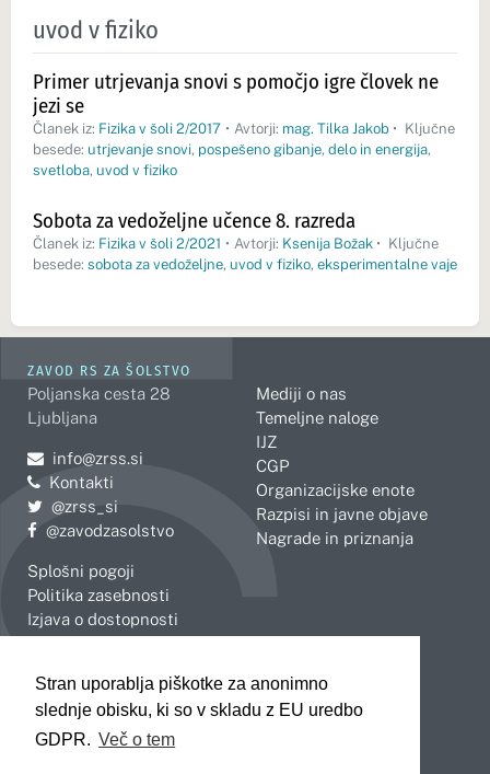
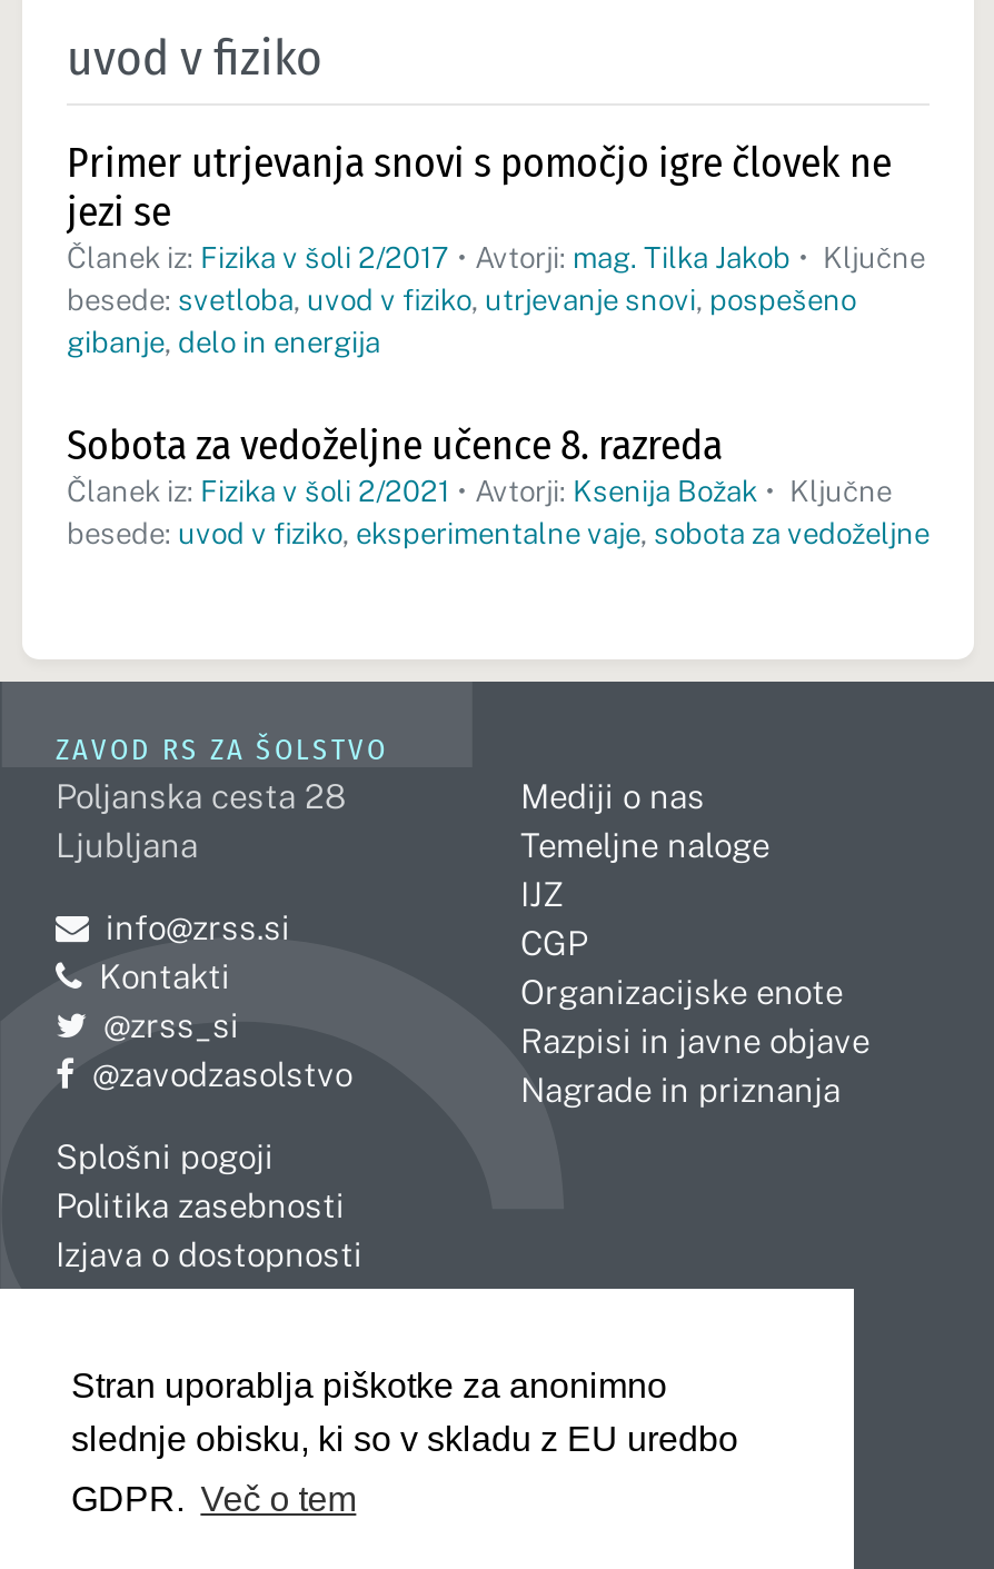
- besede: utrjevanje snovi, pospešeno gibanje, delo in energija,
- svetloba, uvod v fiziko
+ besede: svetloba, uvod v fiziko, utrjevanje snovi, pospešeno
+ gibanje, delo in energija

- besede: sobota za vedoželjne, uvod v fiziko, eksperimentalne vaje
+ besede: uvod v fiziko, eksperimentalne vaje, sobota za vedoželjne
